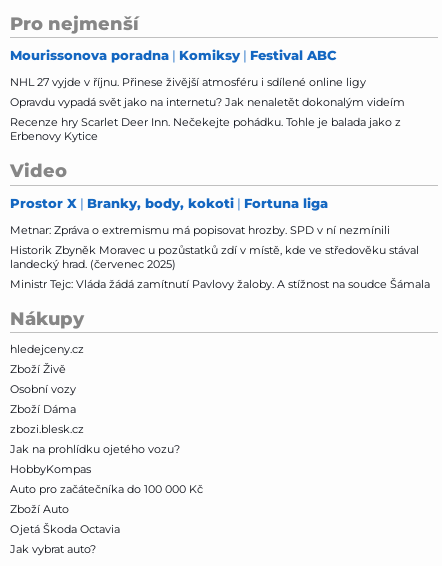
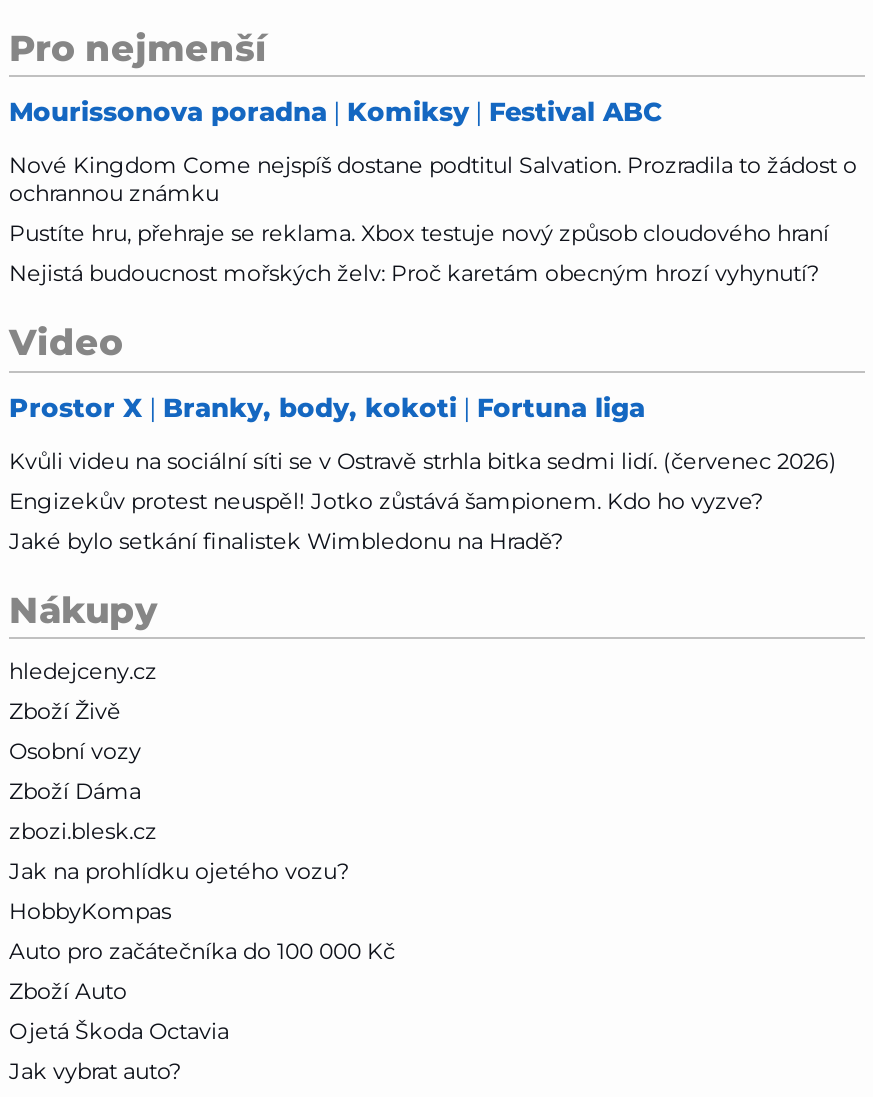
- NHL 27 vyjde v říjnu. Přinese živější atmosféru i sdílené online ligy
- Opravdu vypadá svět jako na internetu? Jak nenaletět dokonalým videím
- Recenze hry Scarlet Deer Inn. Nečekejte pohádku. Tohle je balada jako z
- Erbenovy Kytice
+ Nové Kingdom Come nejspíš dostane podtitul Salvation. Prozradila to žádost o
+ ochrannou známku
+ Pustíte hru, přehraje se reklama. Xbox testuje nový způsob cloudového hraní
+ Nejistá budoucnost mořských želv: Proč karetám obecným hrozí vyhynutí?

- Metnar: Zpráva o extremismu má popisovat hrozby. SPD v ní nezmínili
- Historik Zbyněk Moravec u pozůstatků zdí v místě, kde ve středověku stával
- landecký hrad. (červenec 2025)
- Ministr Tejc: Vláda žádá zamítnutí Pavlovy žaloby. A stížnost na soudce Šámala
+ Kvůli videu na sociální síti se v Ostravě strhla bitka sedmi lidí. (červenec 2026)
+ Engizekův protest neuspěl! Jotko zůstává šampionem. Kdo ho vyzve?
+ Jaké bylo setkání finalistek Wimbledonu na Hradě?
